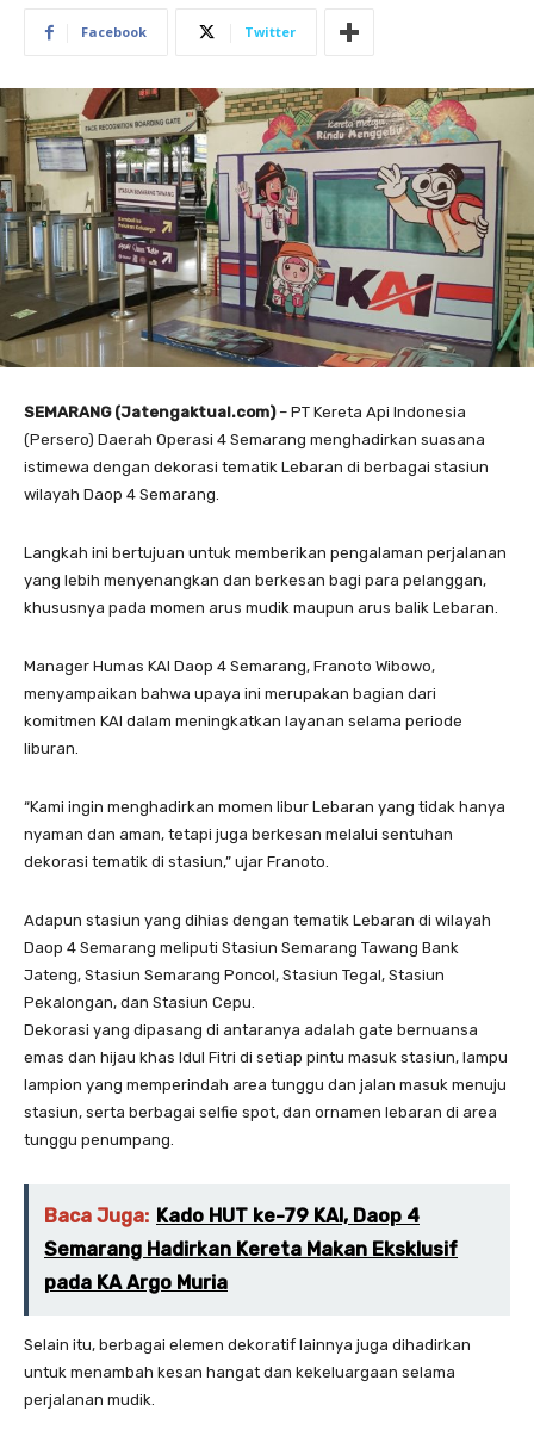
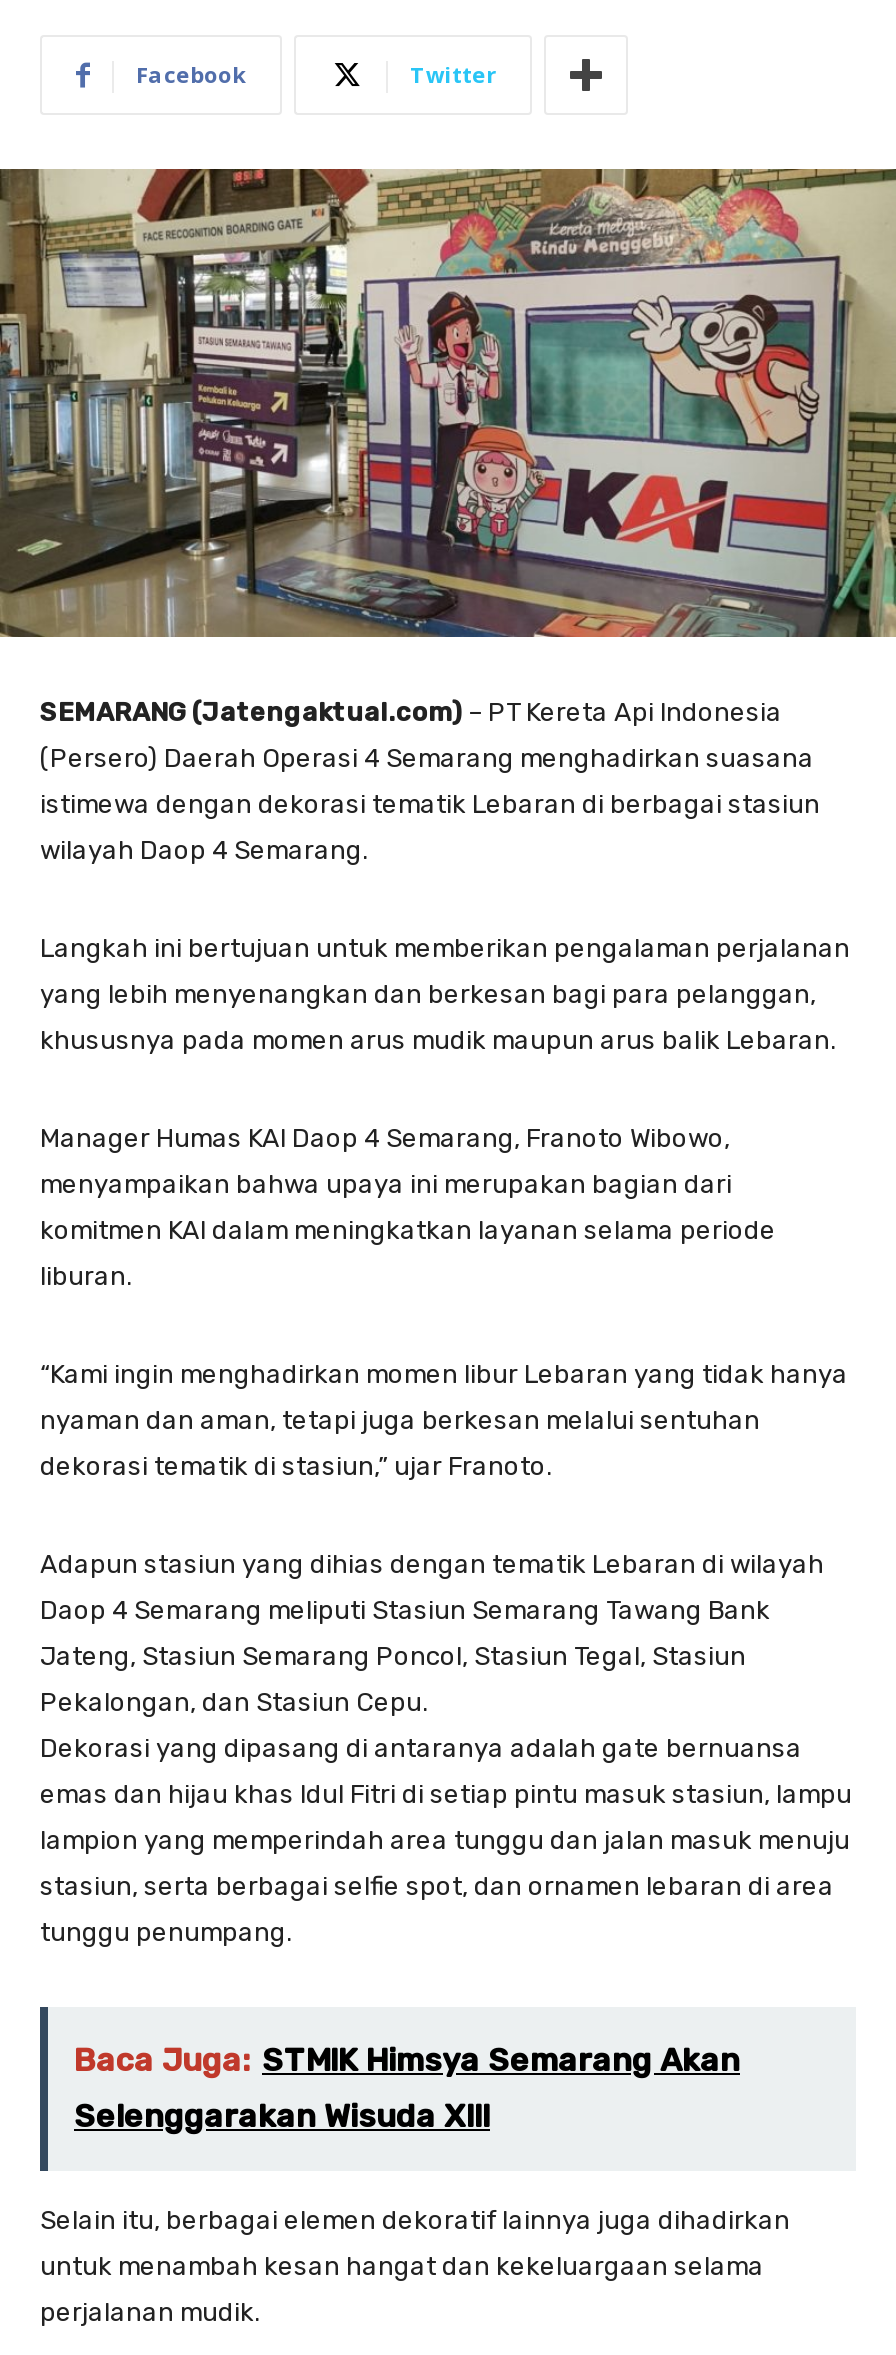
- Baca Juga: Kado HUT ke-79 KAI, Daop 4
- Semarang Hadirkan Kereta Makan Eksklusif
- pada KA Argo Muria
+ Baca Juga: STMIK Himsya Semarang Akan
+ Selenggarakan Wisuda XIII
